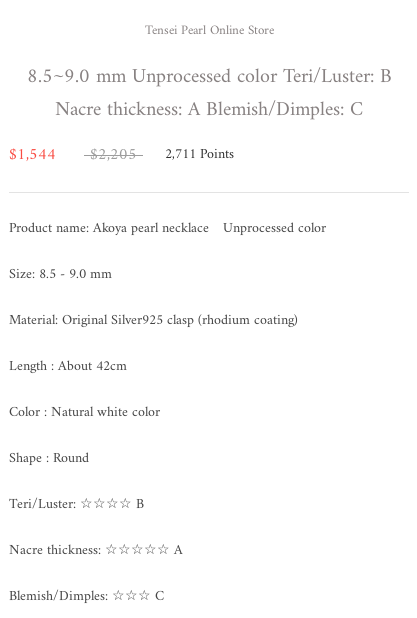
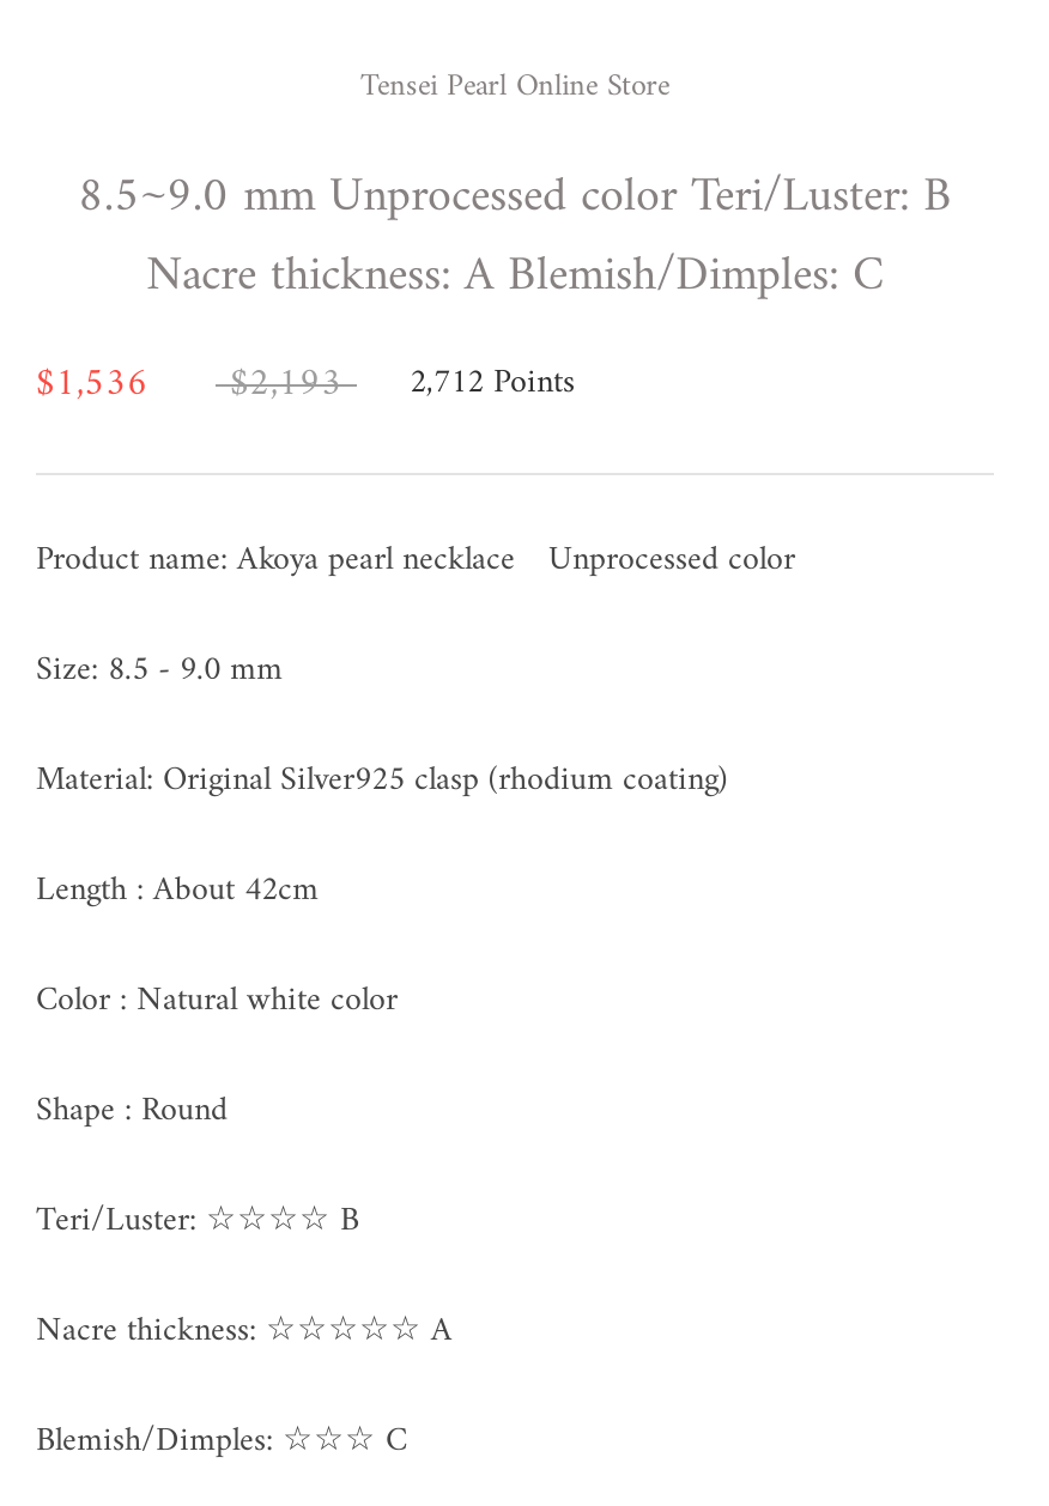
- $1,544
+ $1,536

- $2,205
+ $2,193

- 2,711 Points
+ 2,712 Points
